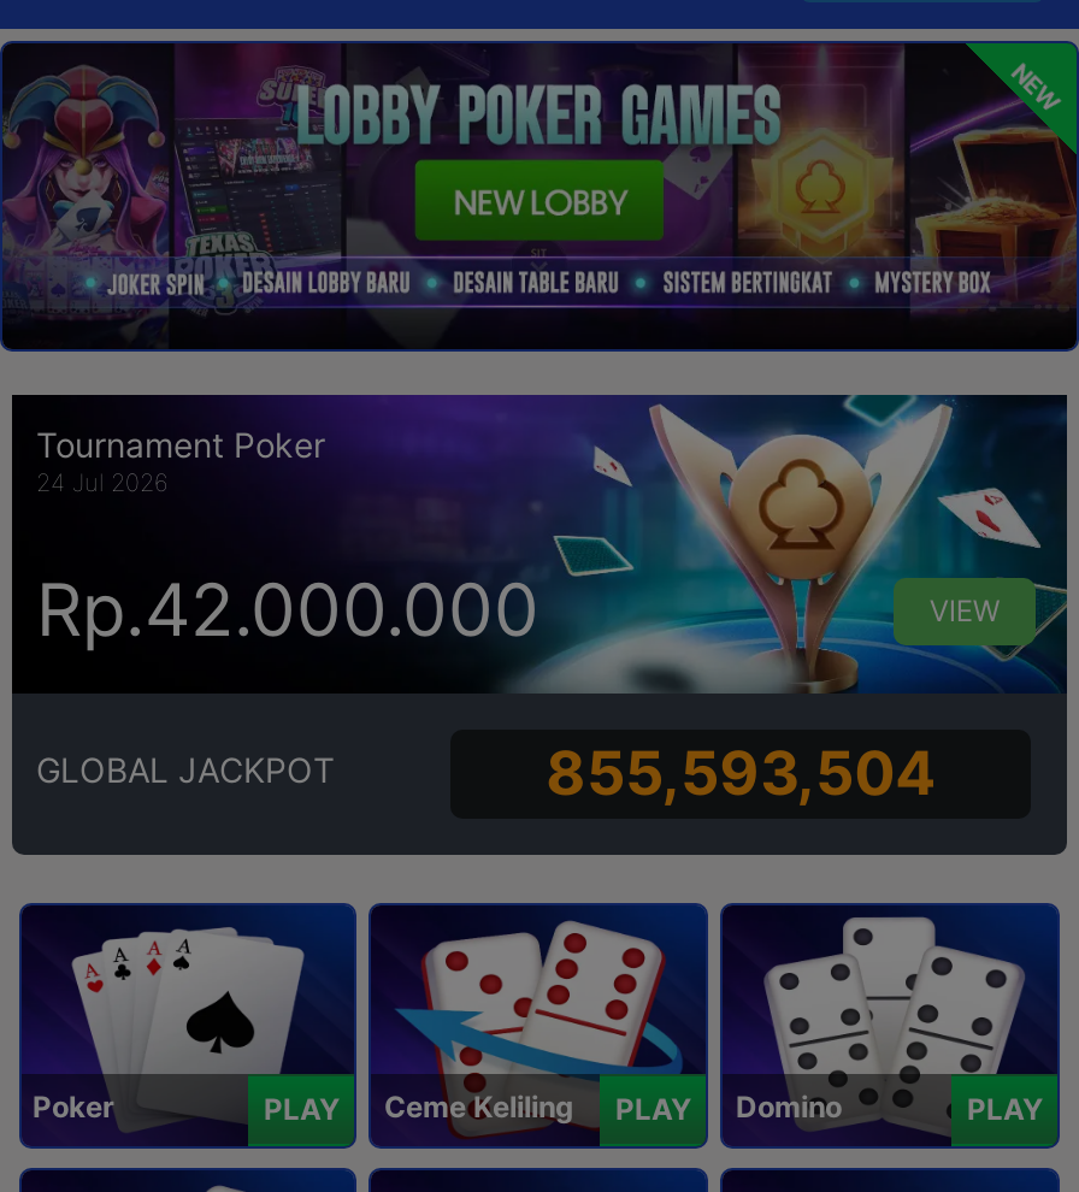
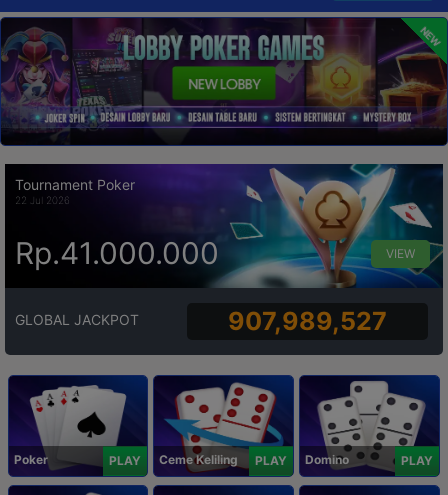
- 24 Jul 2026
+ 22 Jul 2026

- Rp.42.000.000
+ Rp.41.000.000

- 855,593,504
+ 907,989,527
